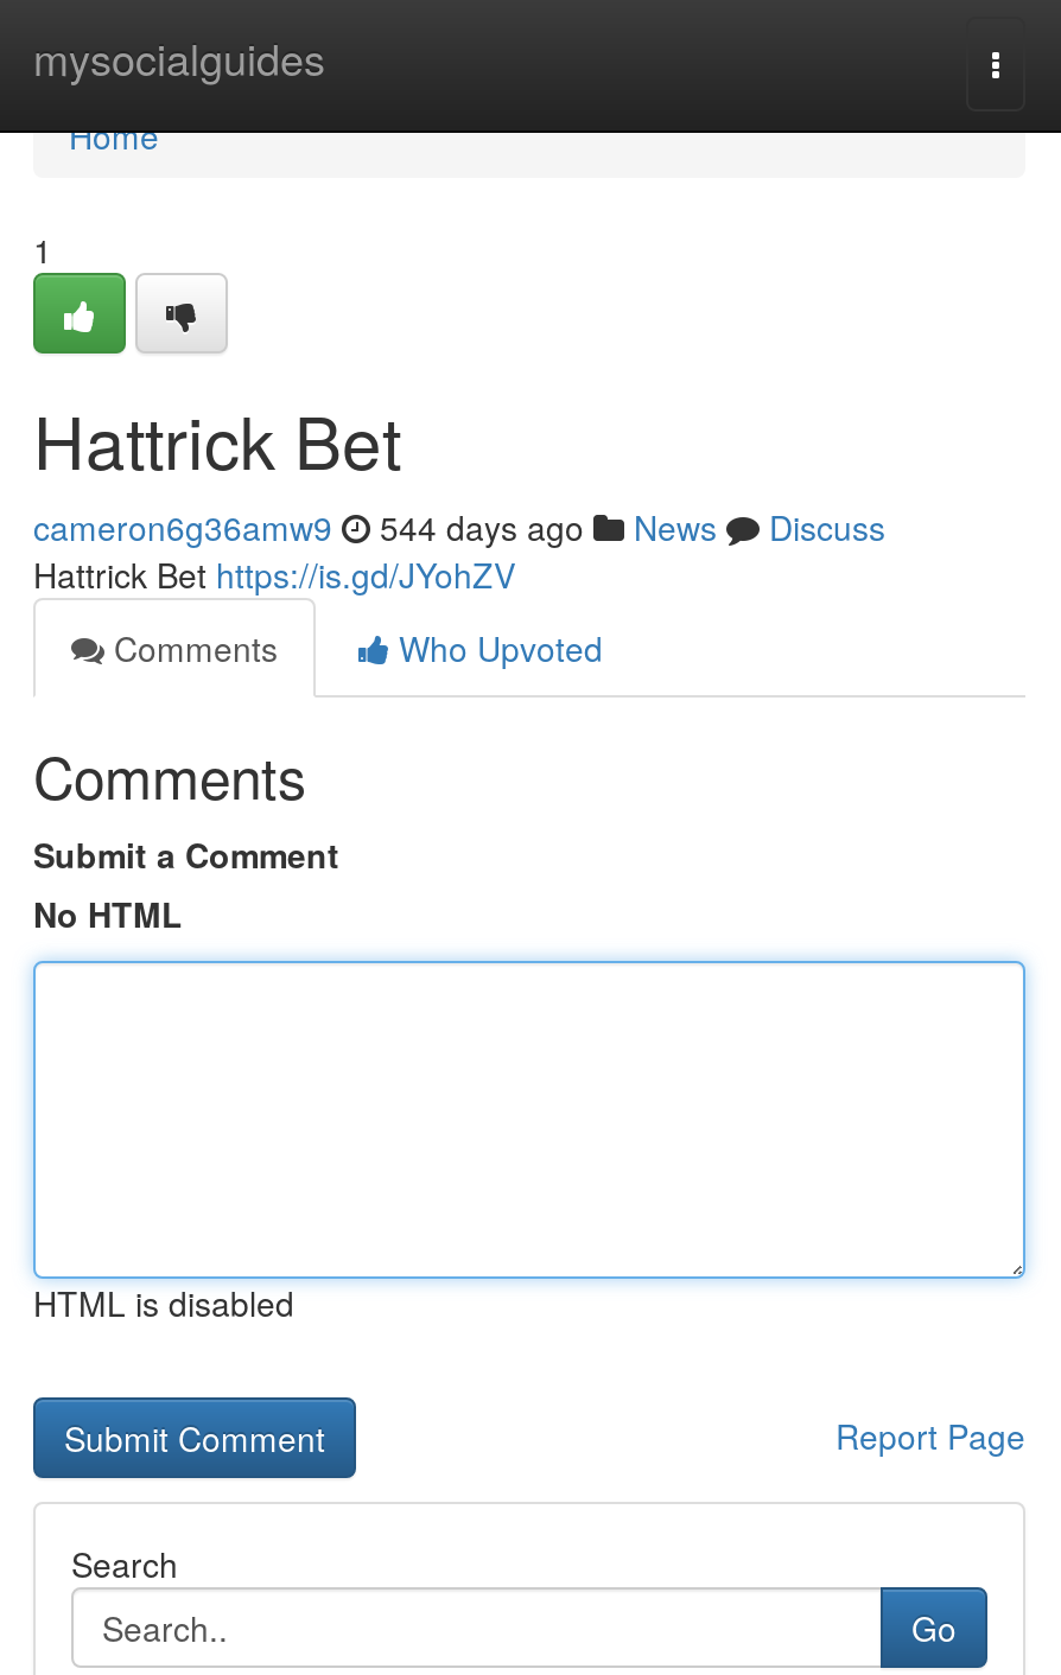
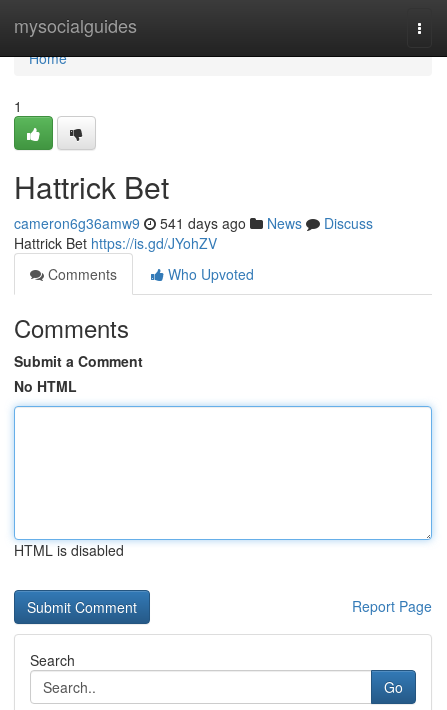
- cameron6g36amw9 544 days ago News Discuss
+ cameron6g36amw9 541 days ago News Discuss
